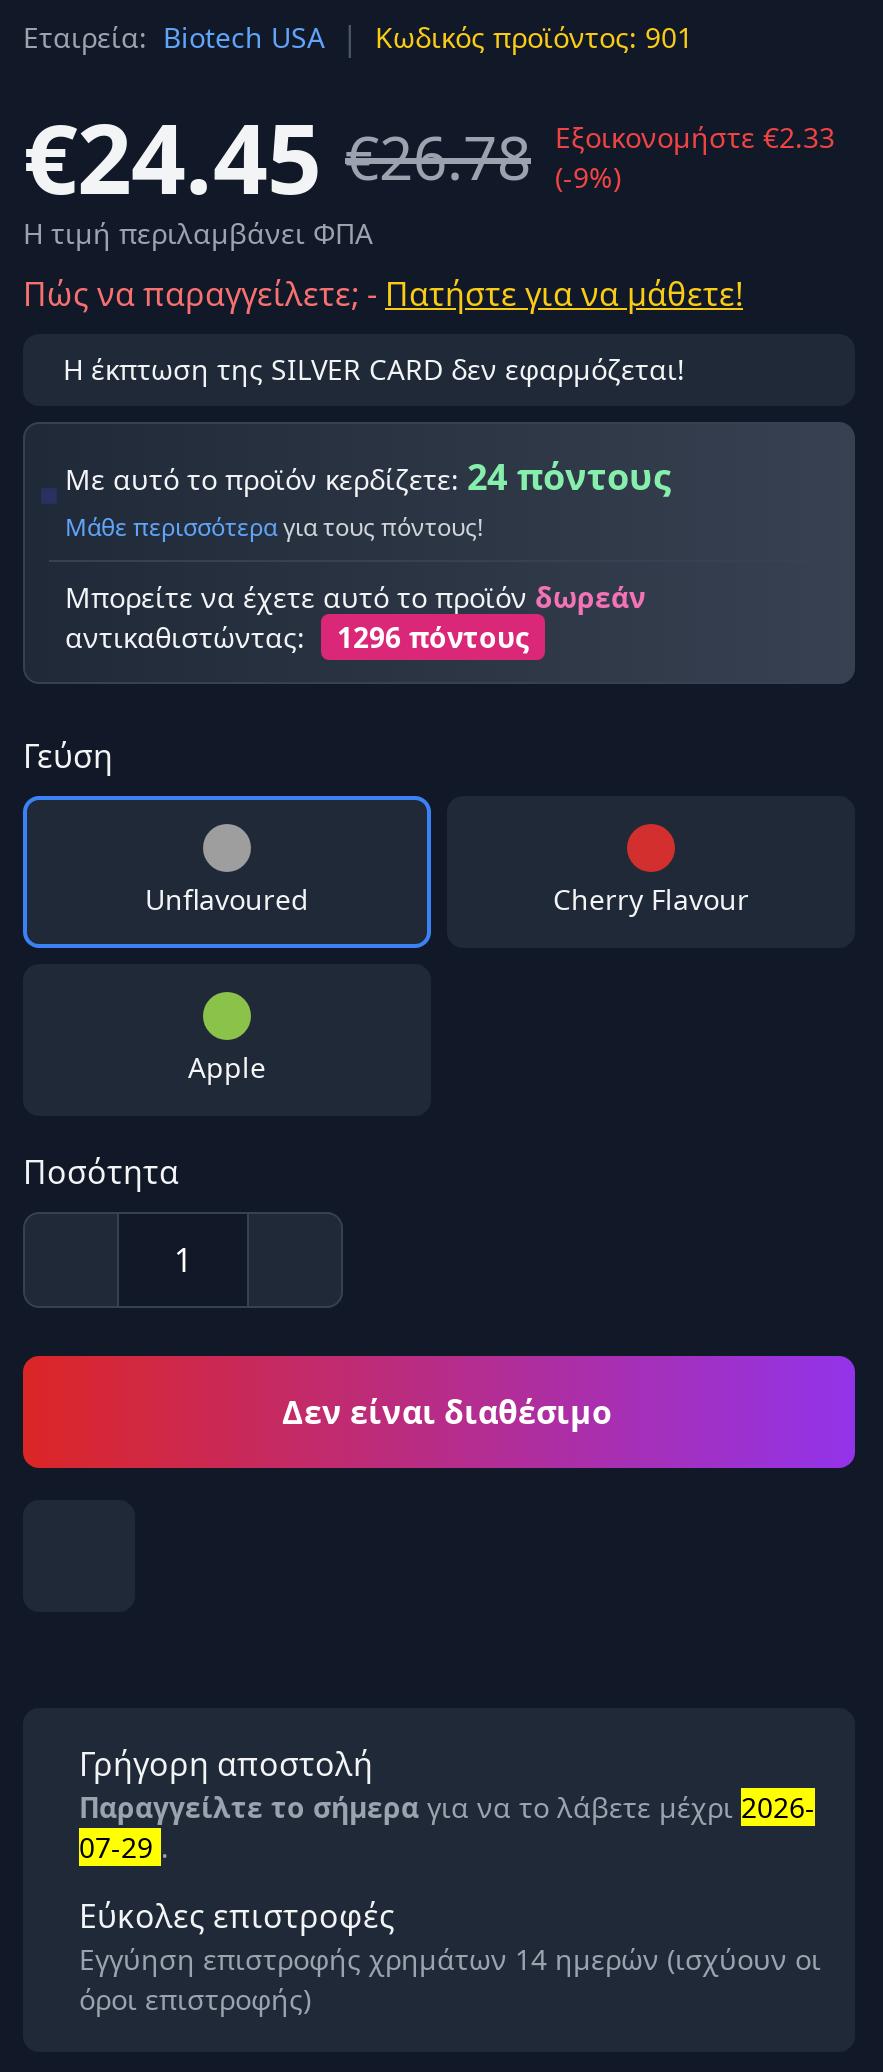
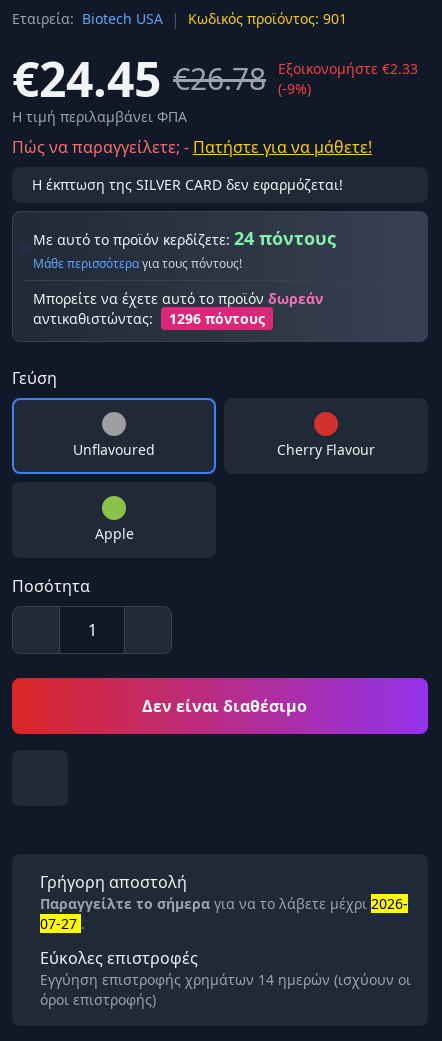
- 07-29.
+ 07-27.
